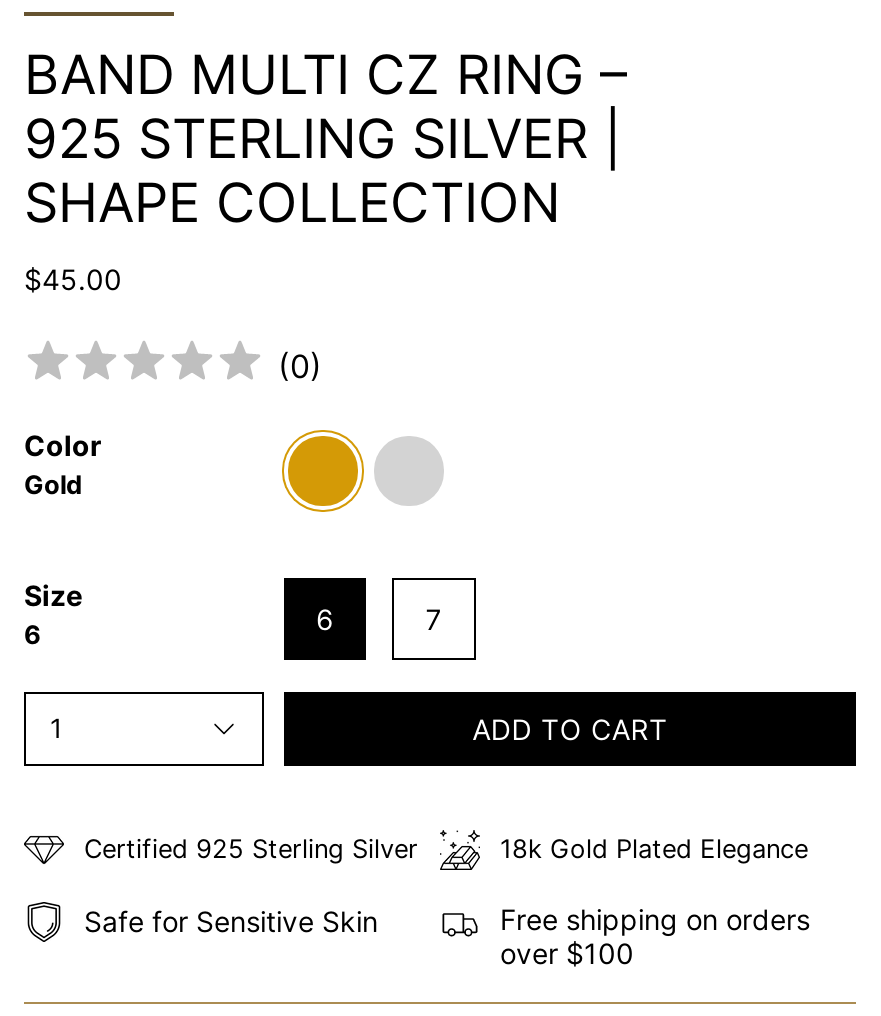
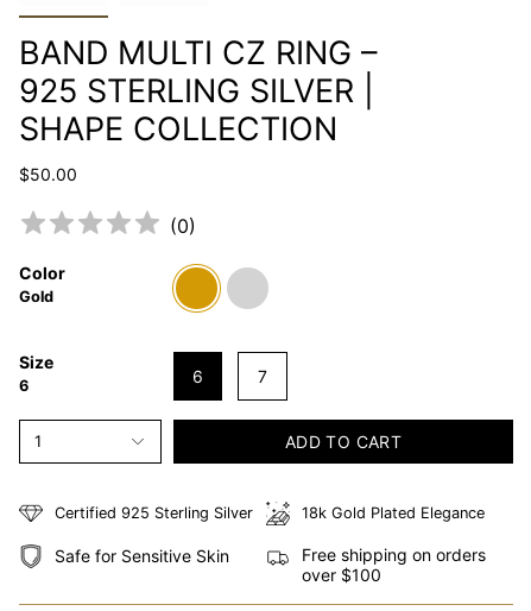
- $45.00
+ $50.00
